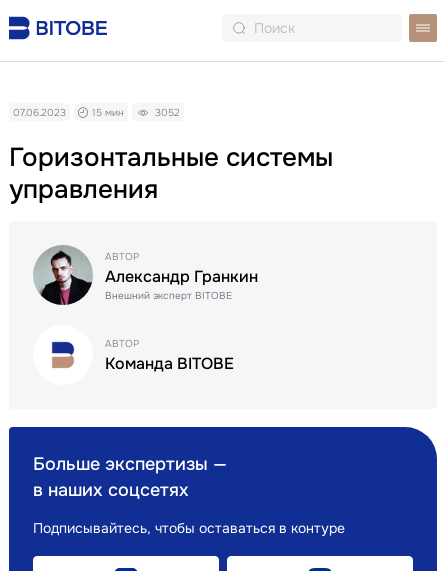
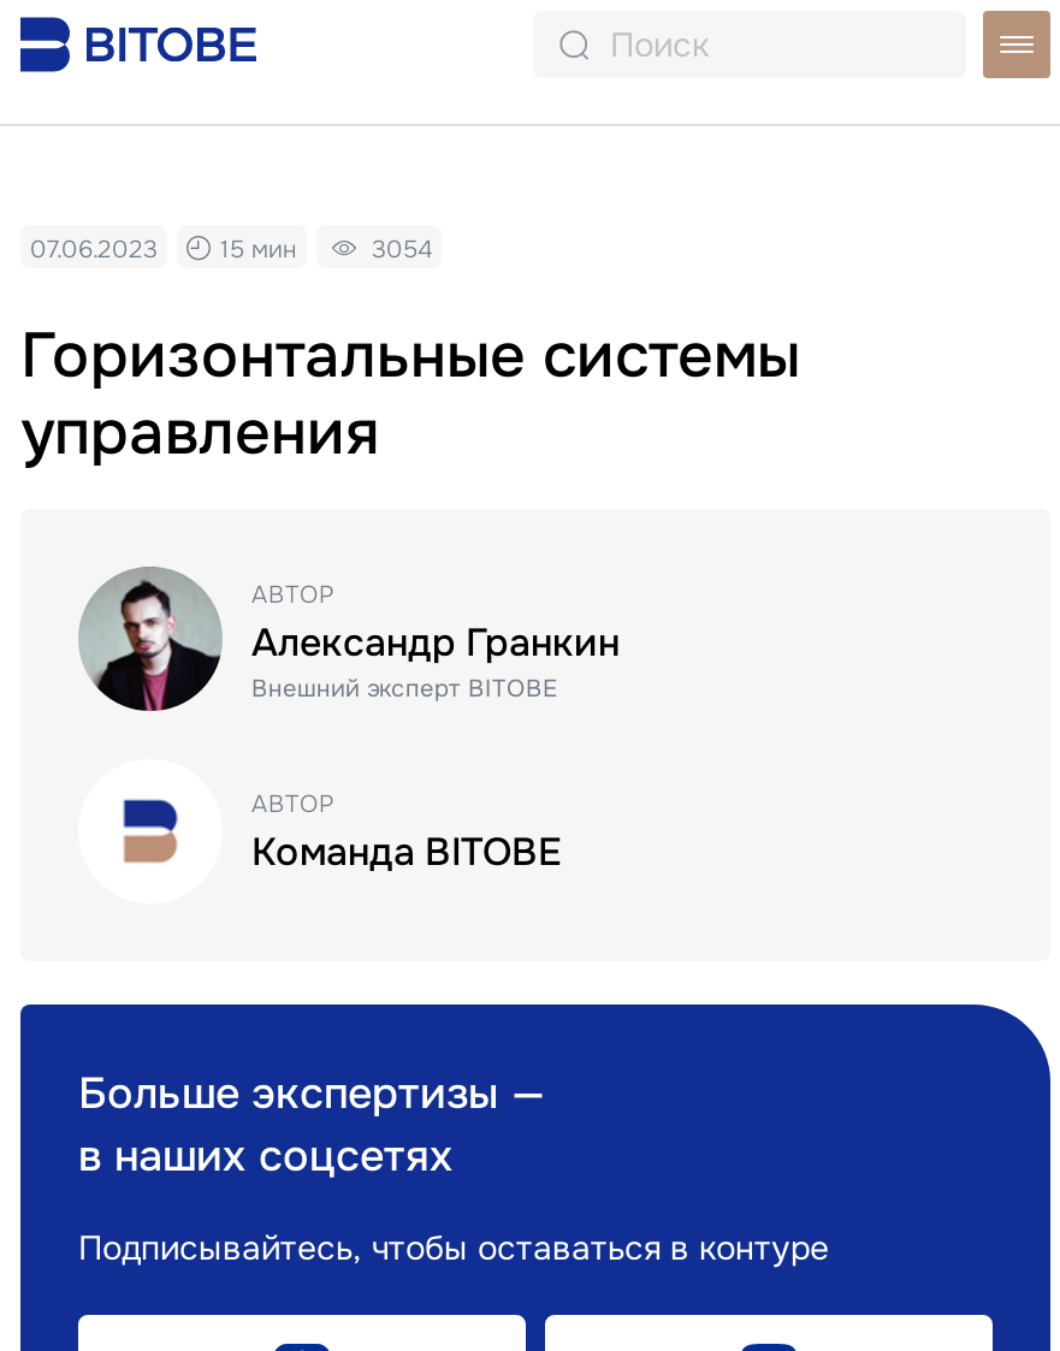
- 3052
+ 3054
